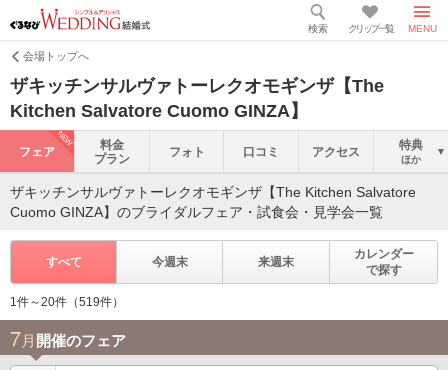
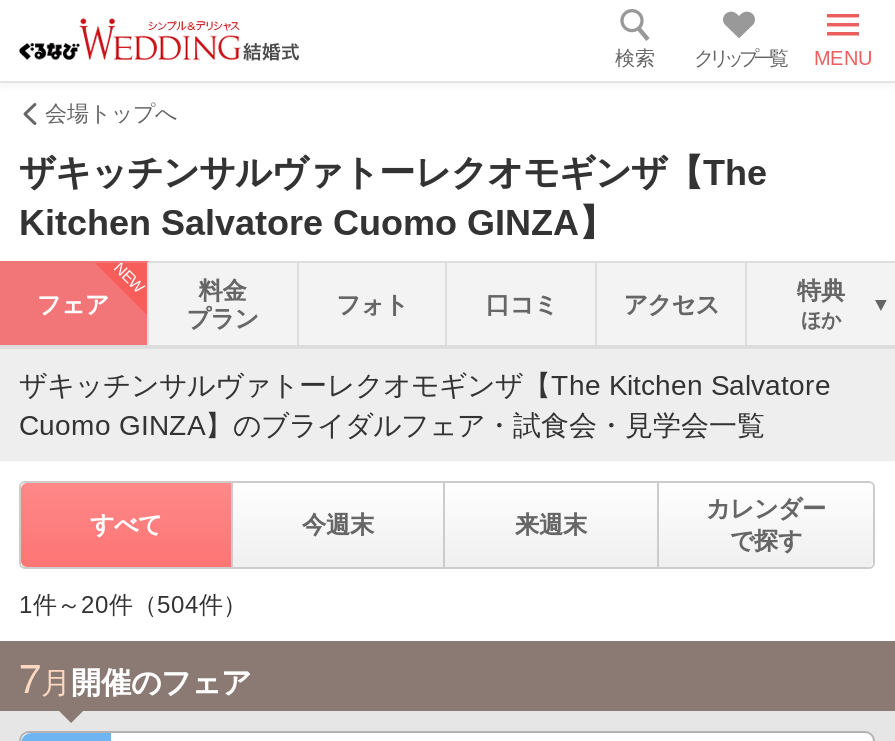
- 1件～20件（519件）
+ 1件～20件（504件）
